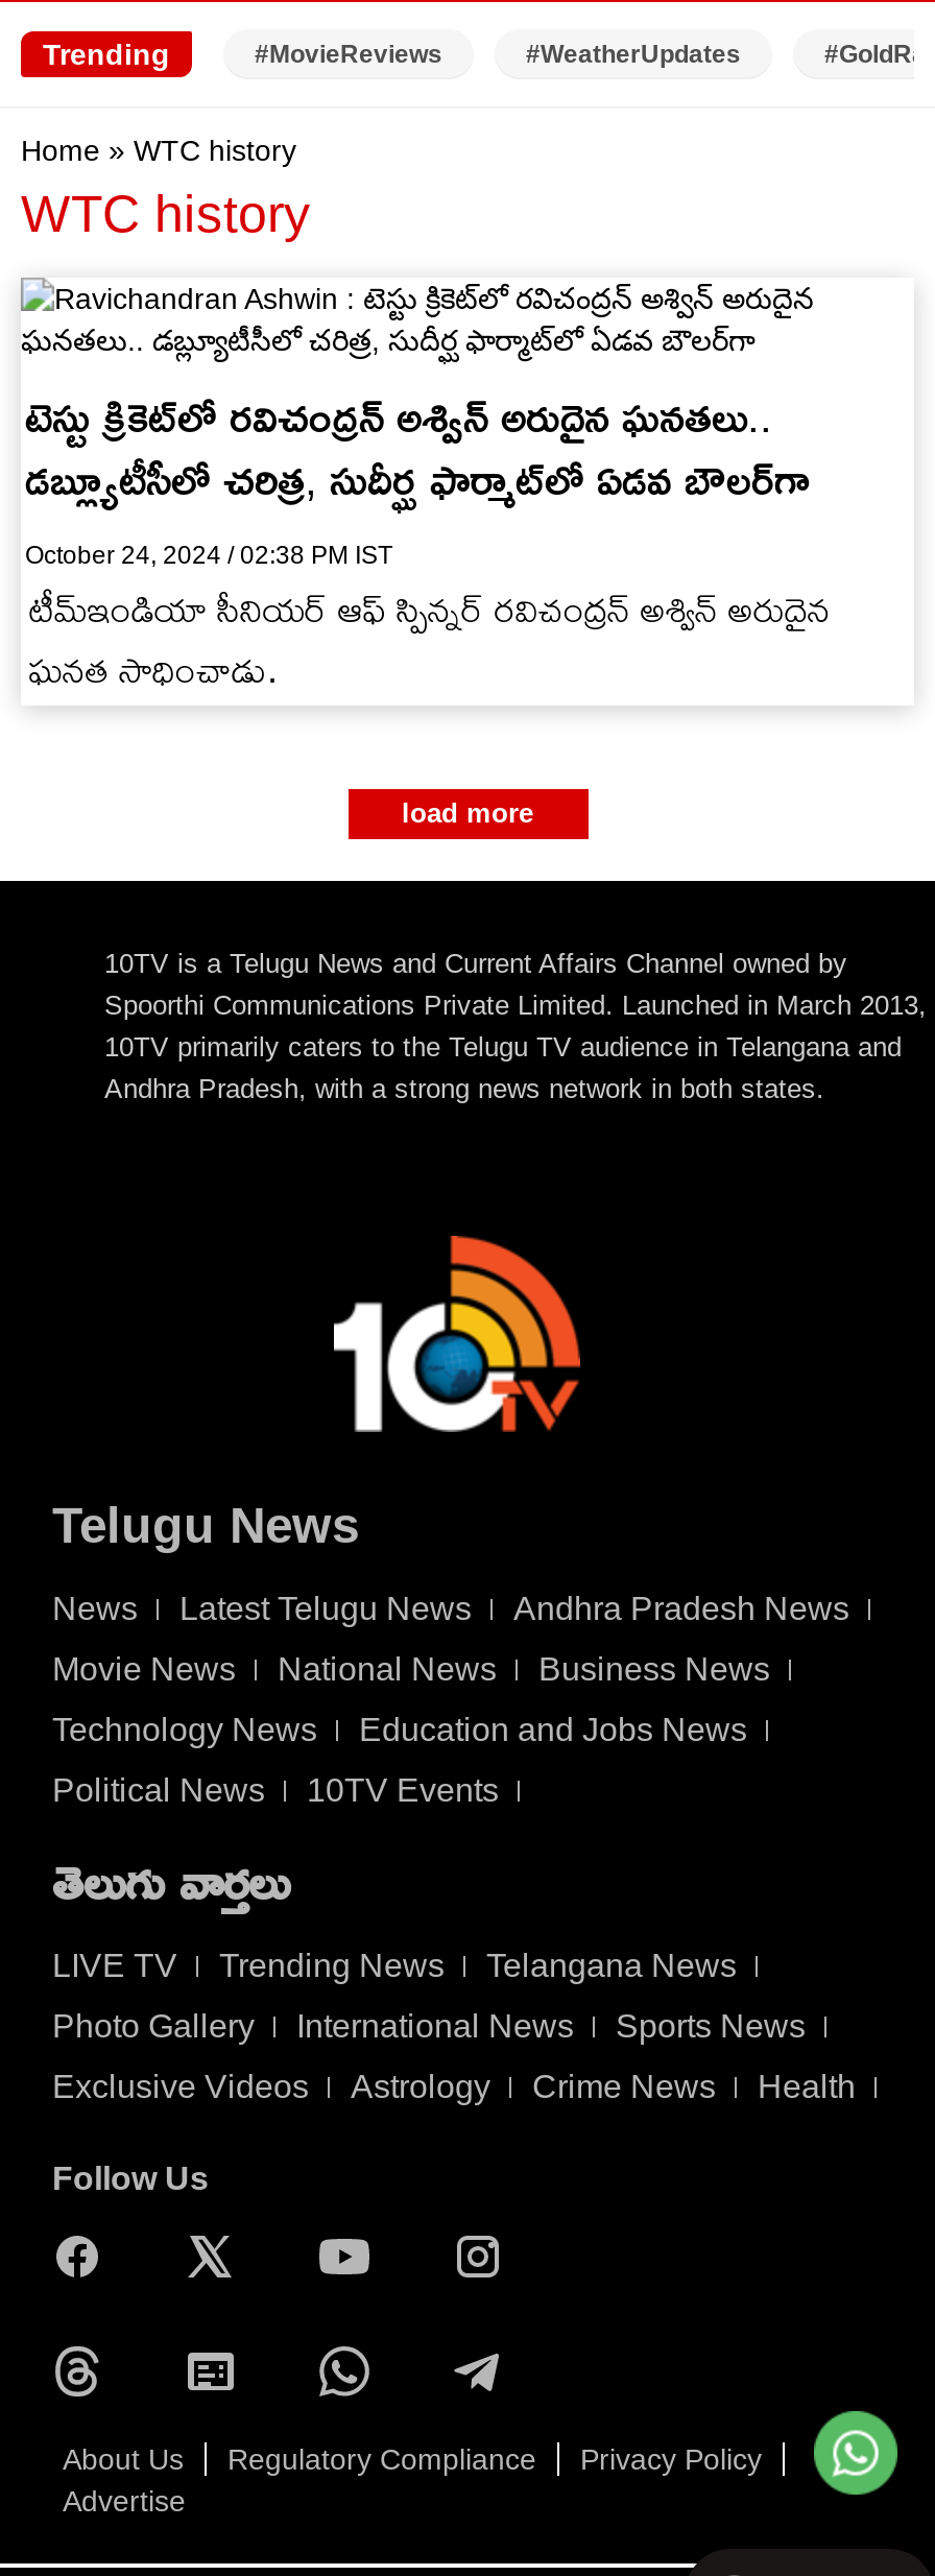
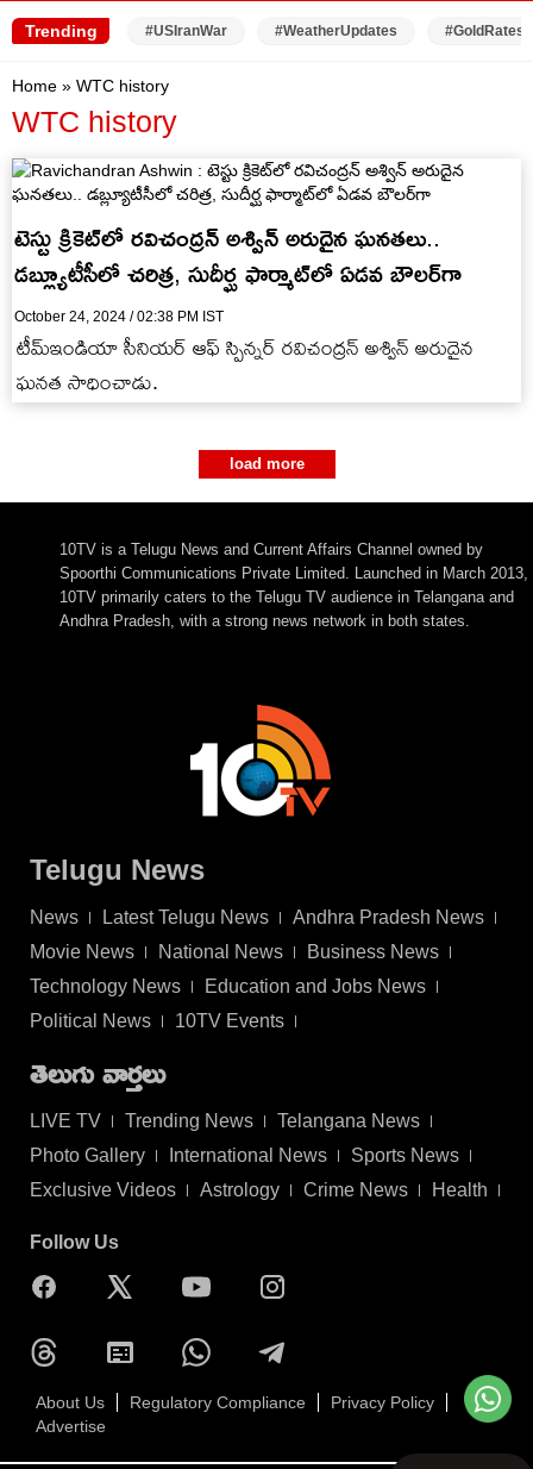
- #MovieReviews
+ #USIranWar
